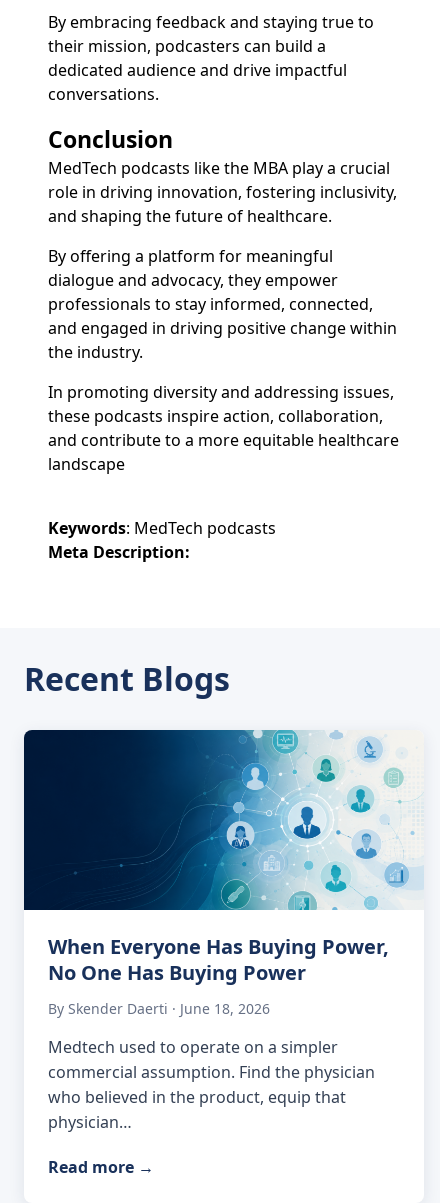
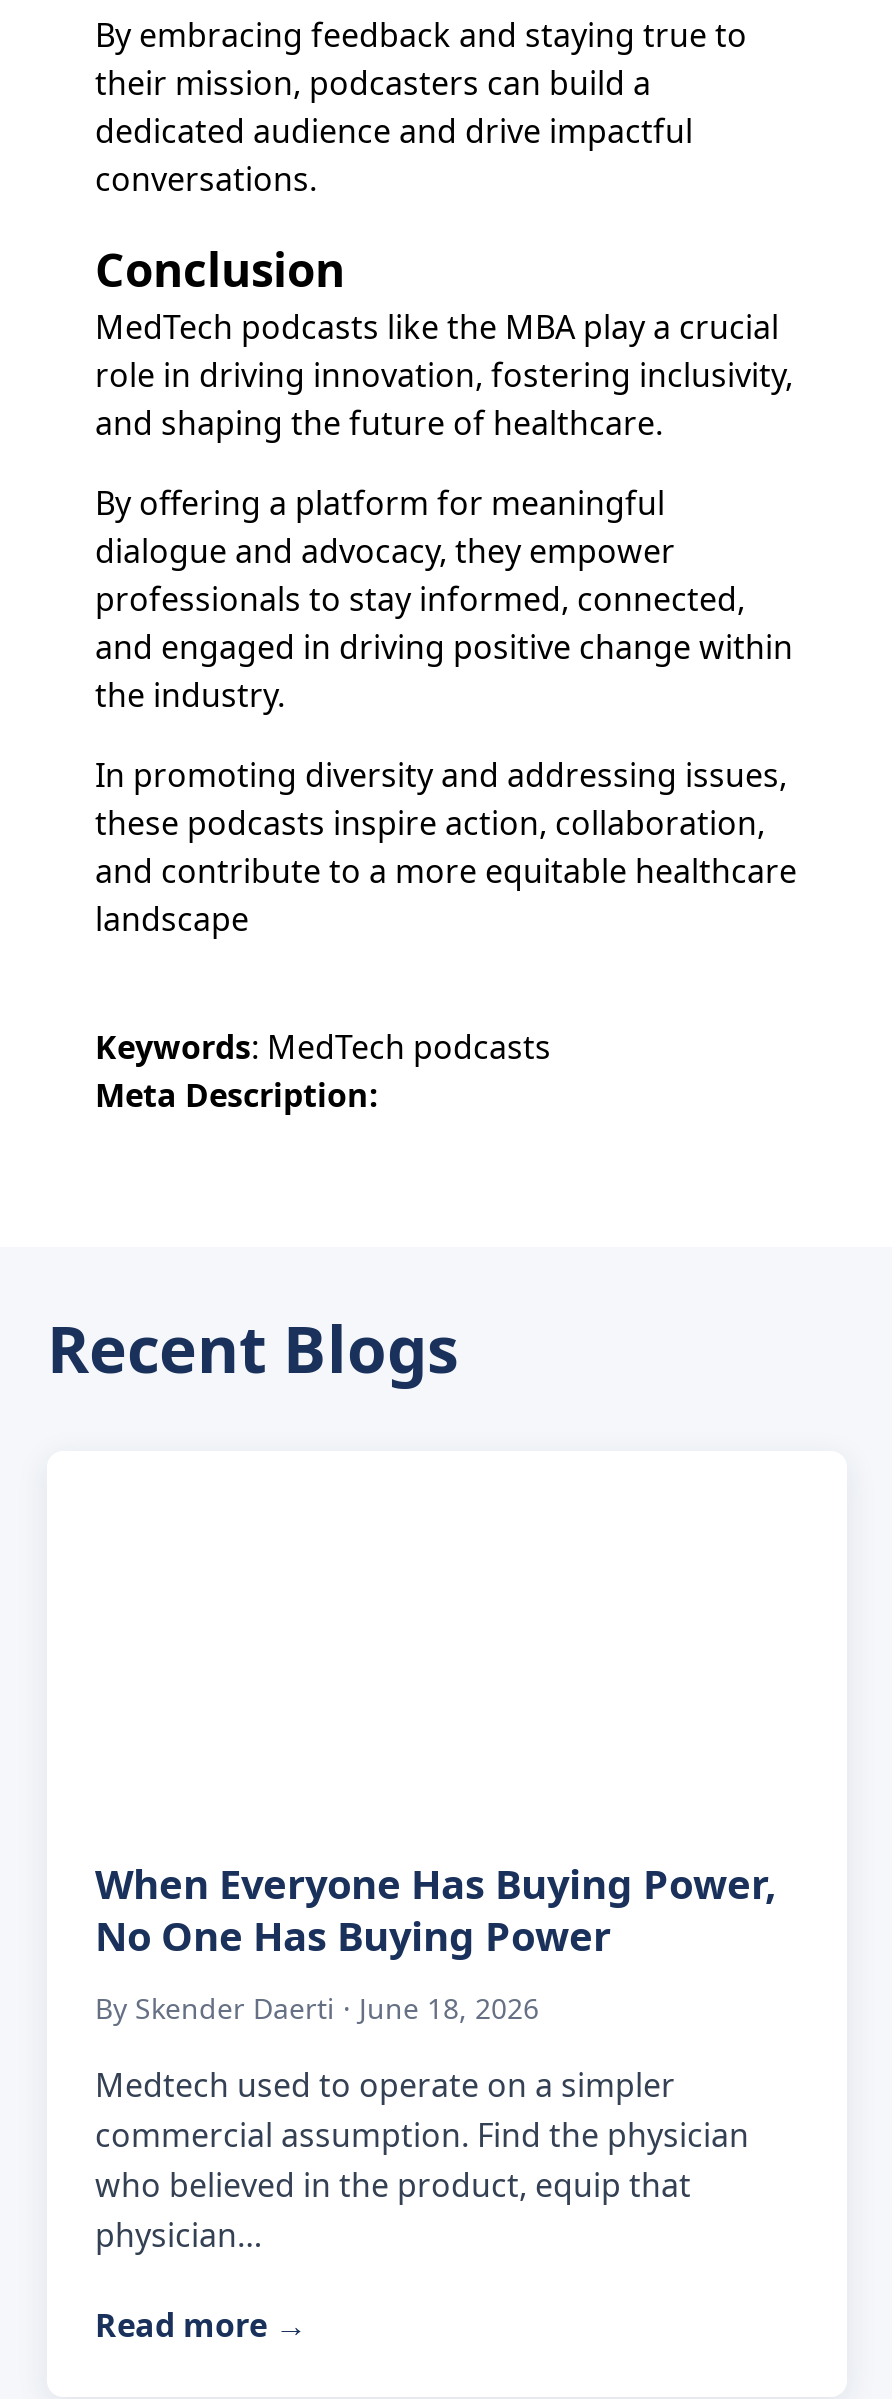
- [image]
